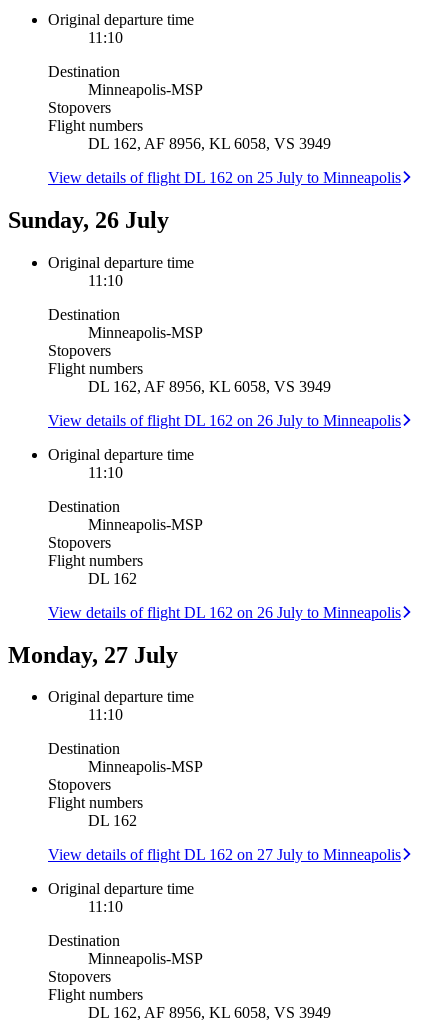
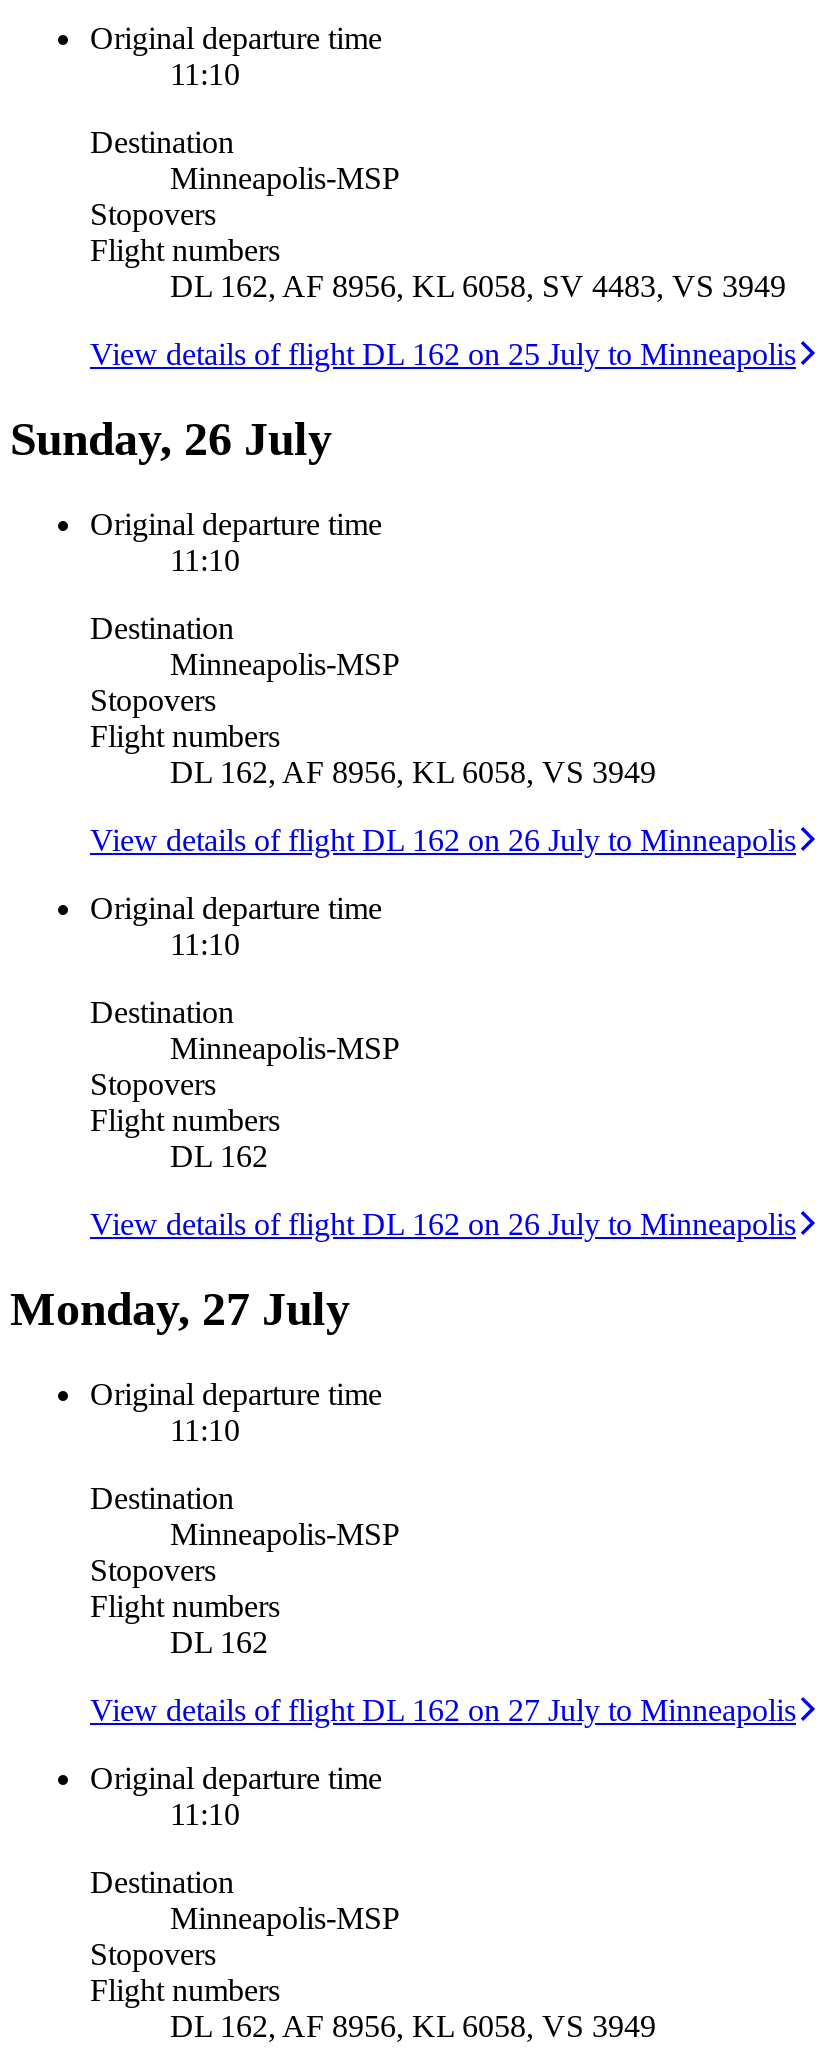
- DL 162, AF 8956, KL 6058, VS 3949
+ DL 162, AF 8956, KL 6058, SV 4483, VS 3949
